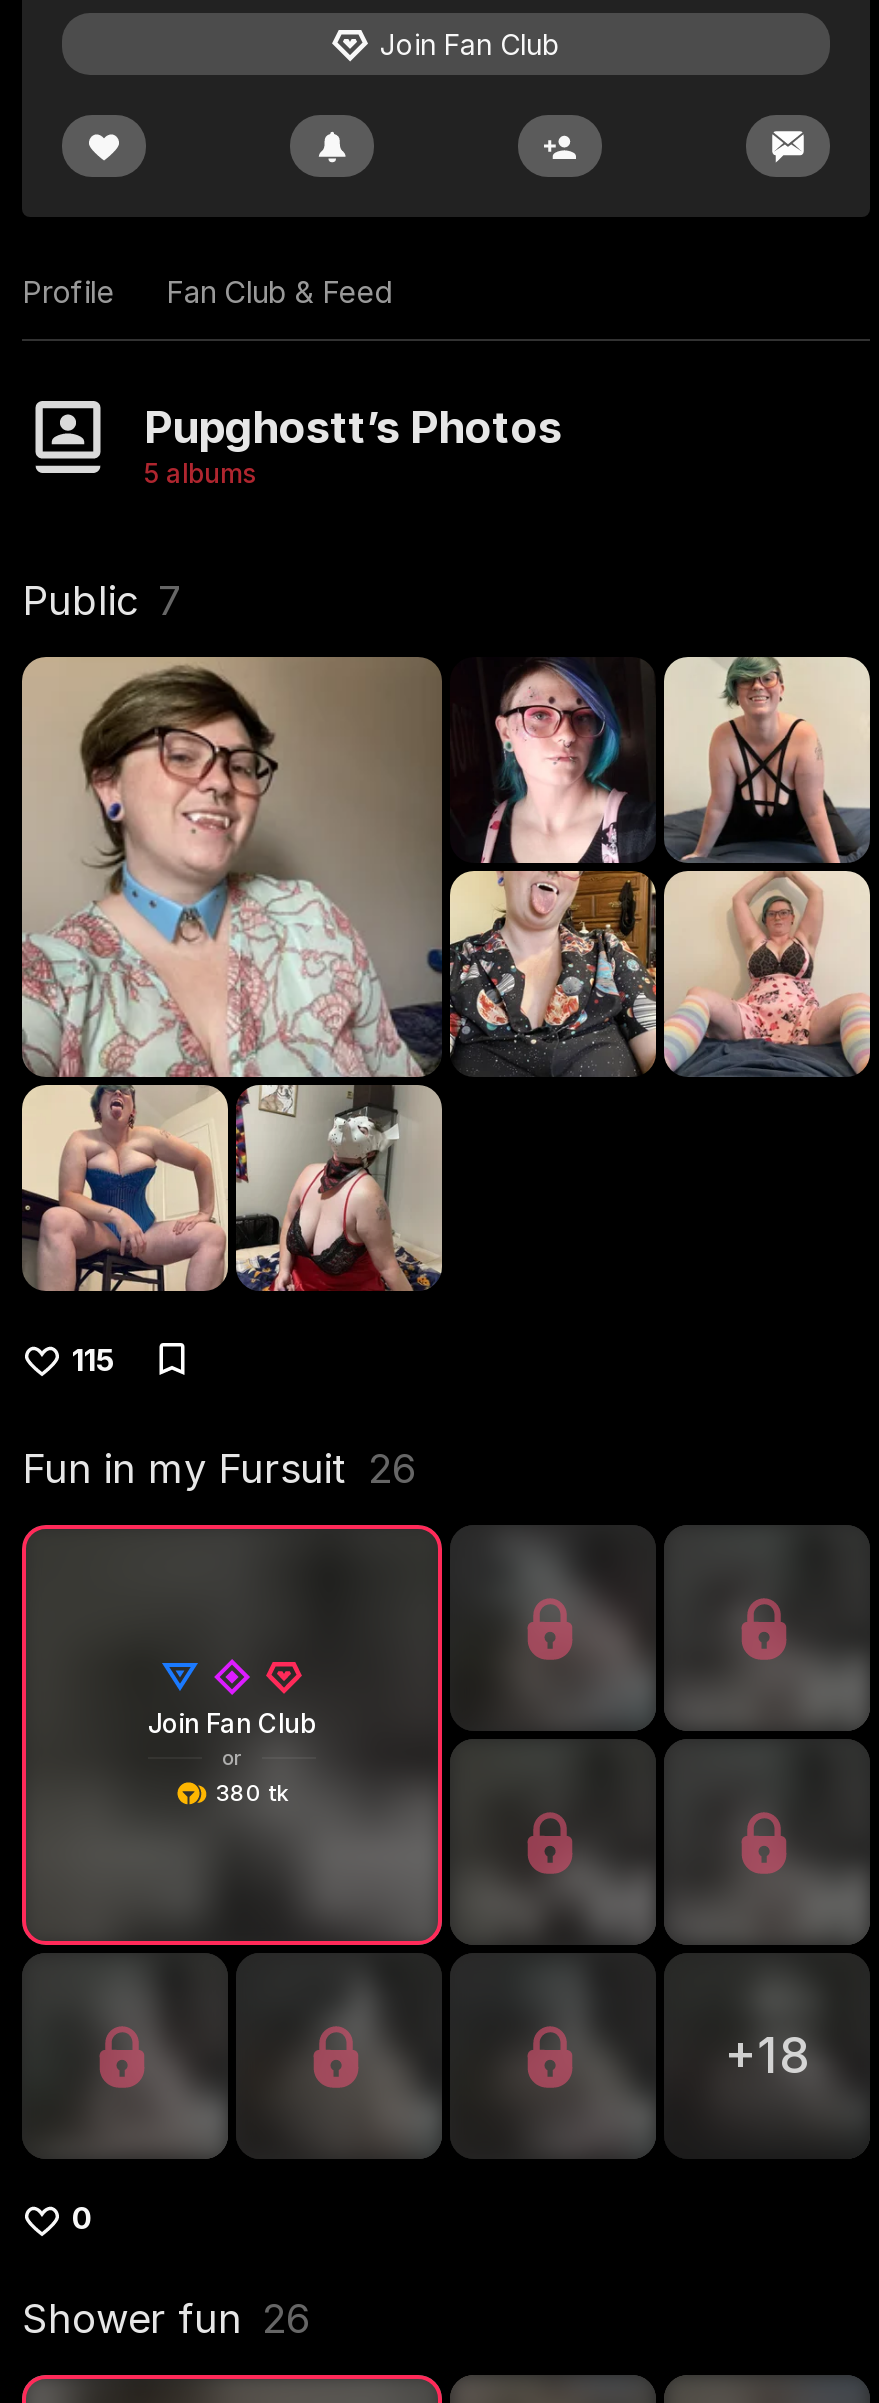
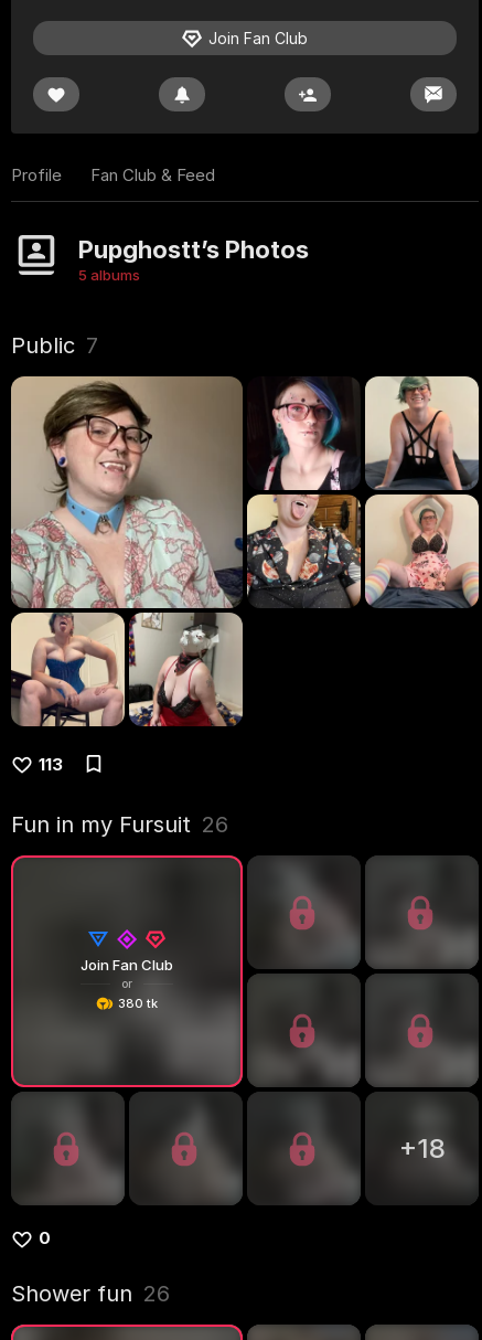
- 115
+ 113
